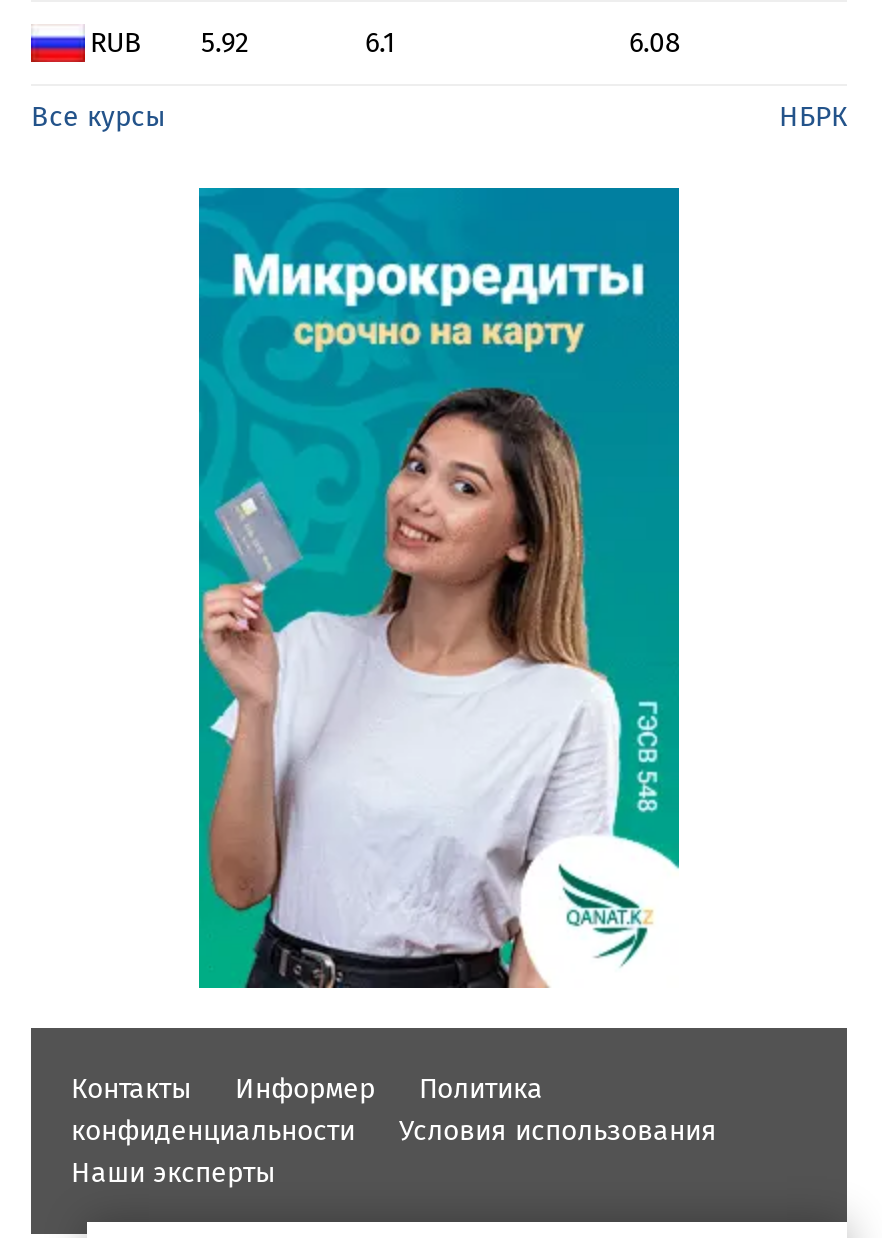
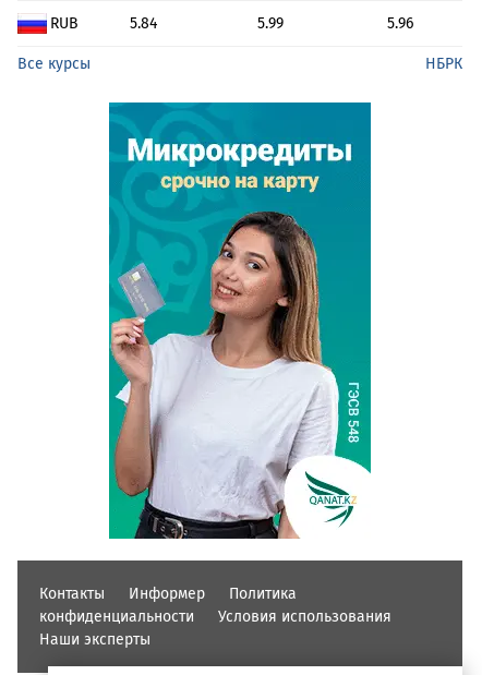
- 5.92
+ 5.84

- 6.1
+ 5.99

- 6.08
+ 5.96
